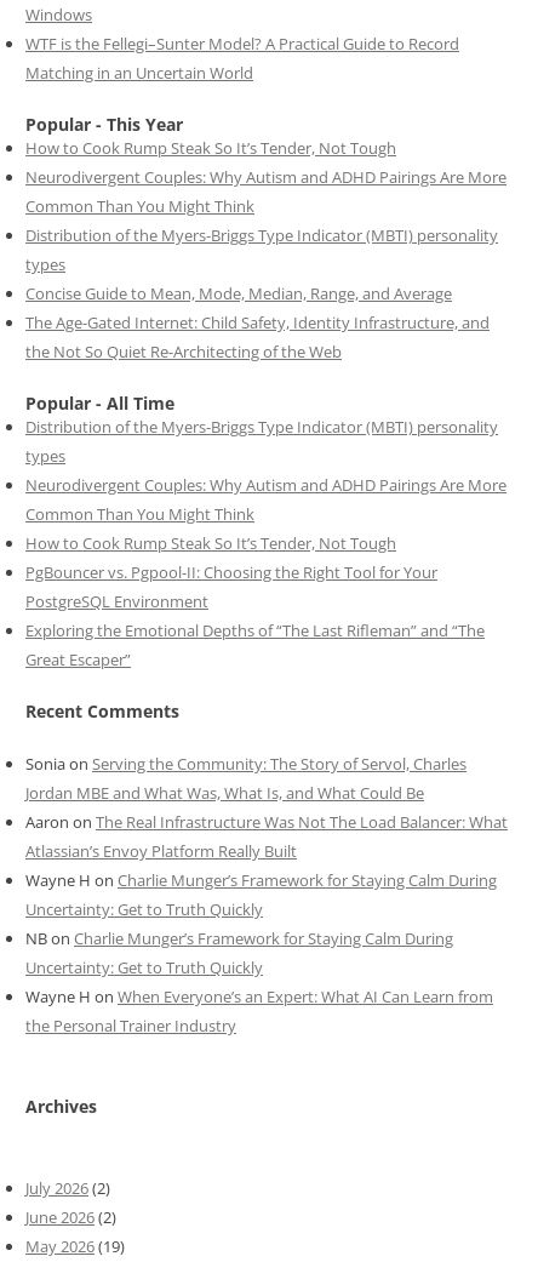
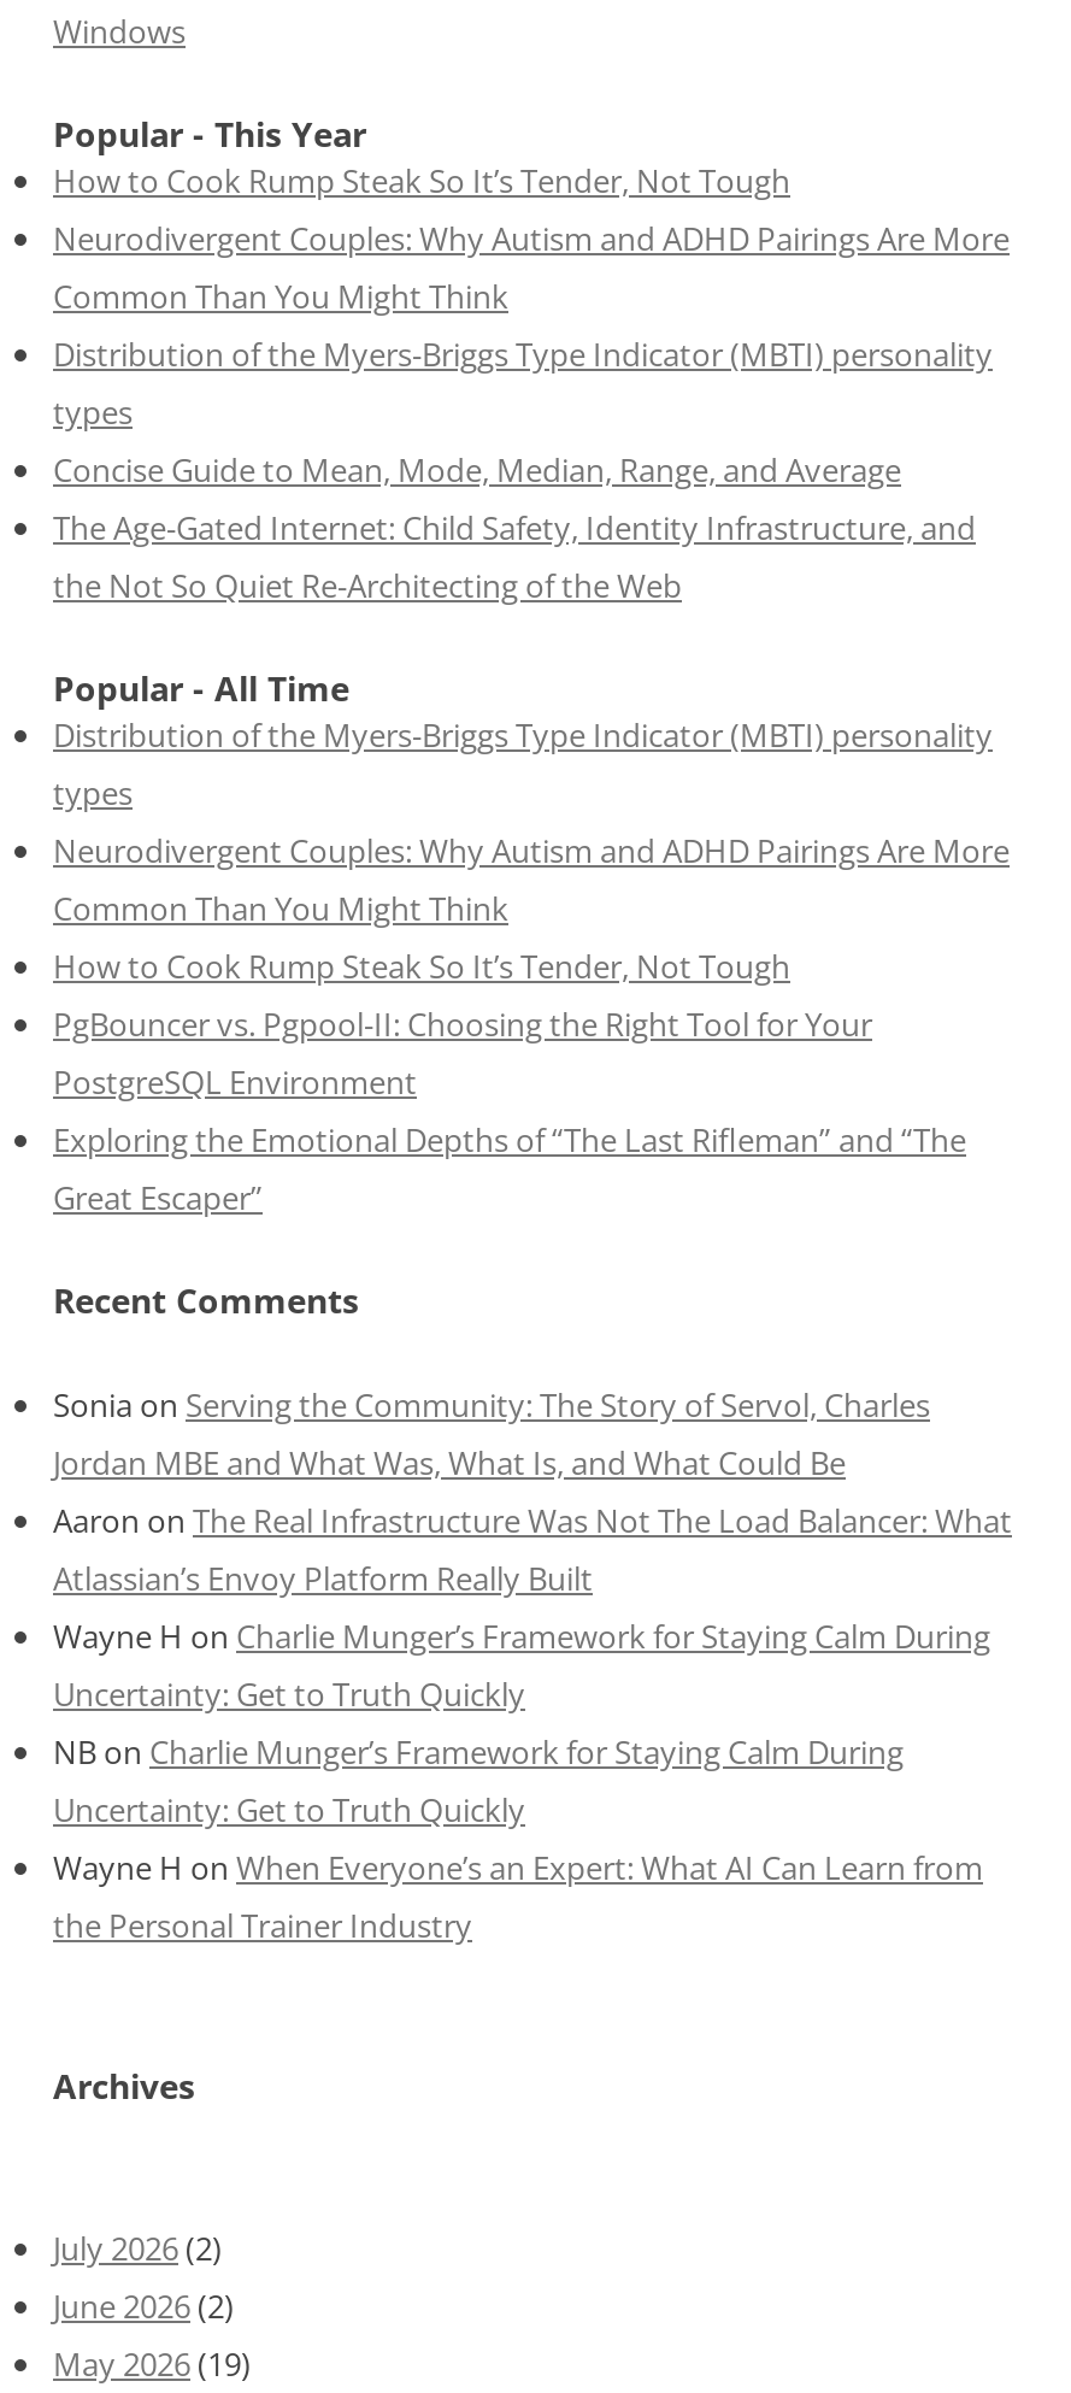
- WTF is the Fellegi–Sunter Model? A Practical Guide to Record
- Matching in an Uncertain World
